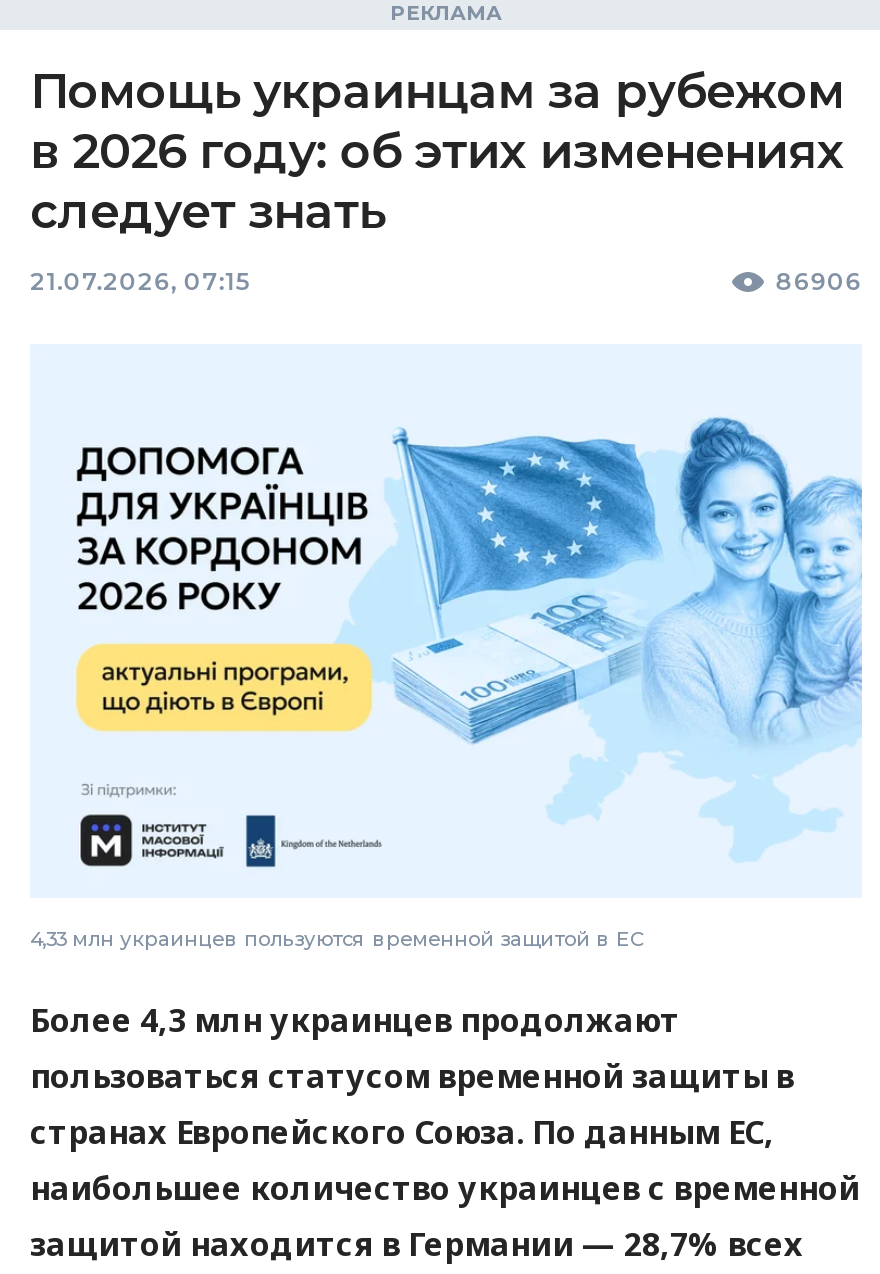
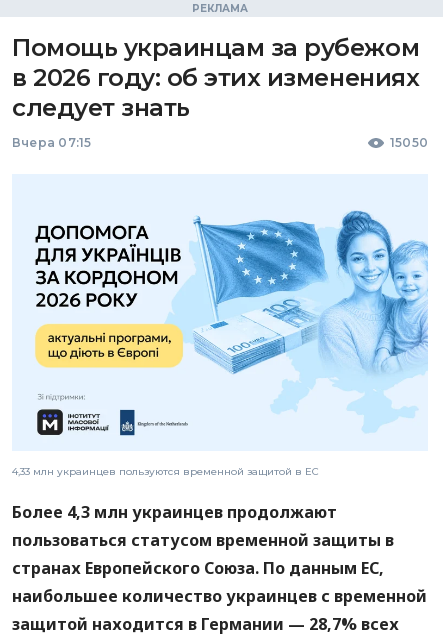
- 21.07.2026, 07:15
- 86906
+ Вчера 07:15
+ 15050
